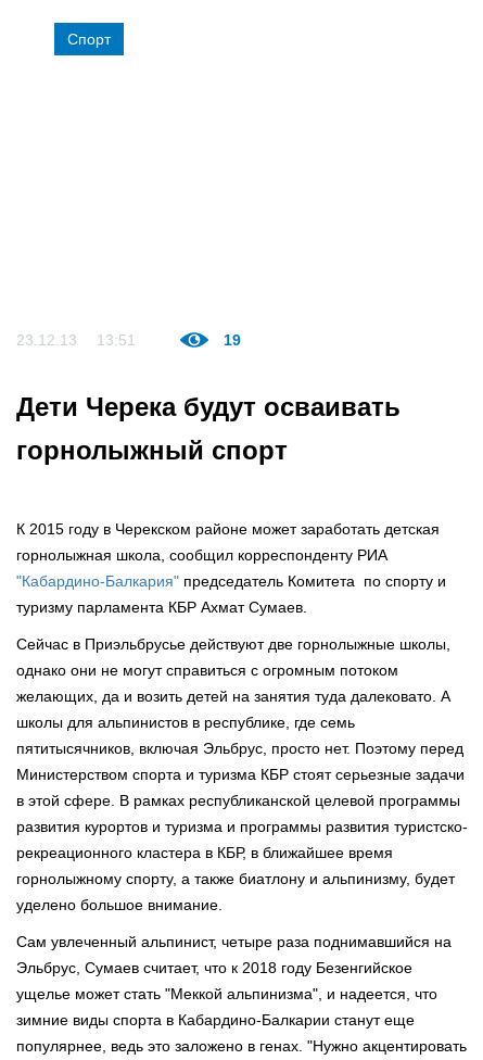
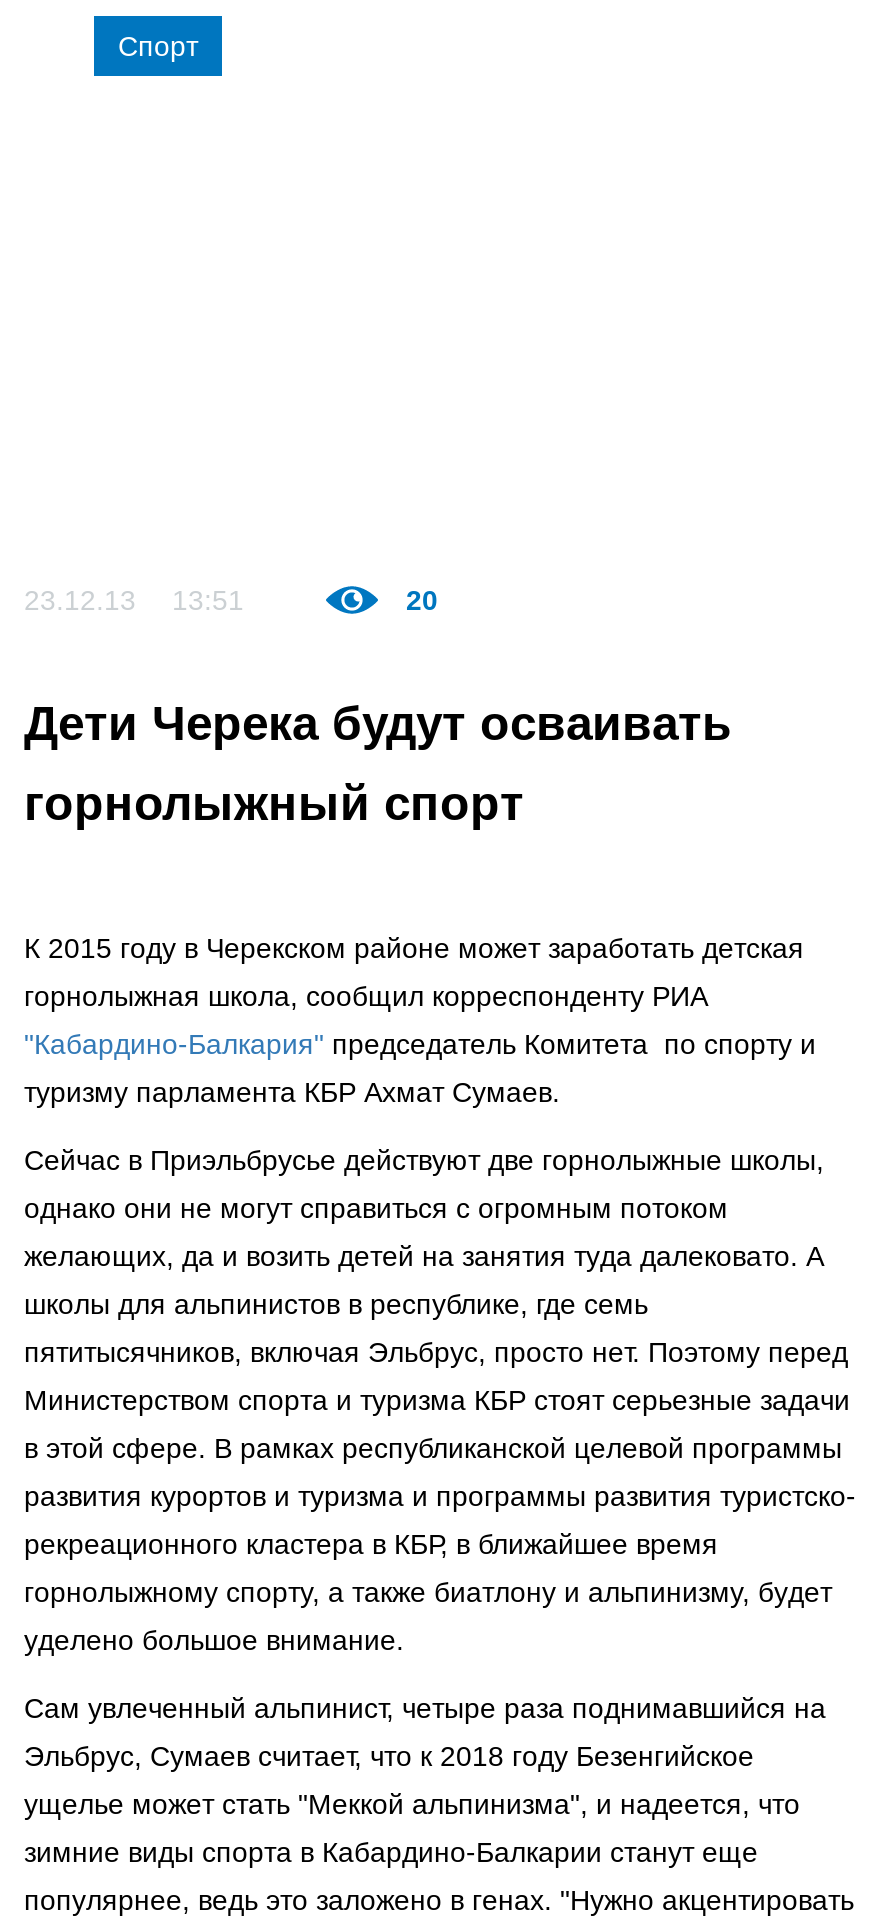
- 19
+ 20
